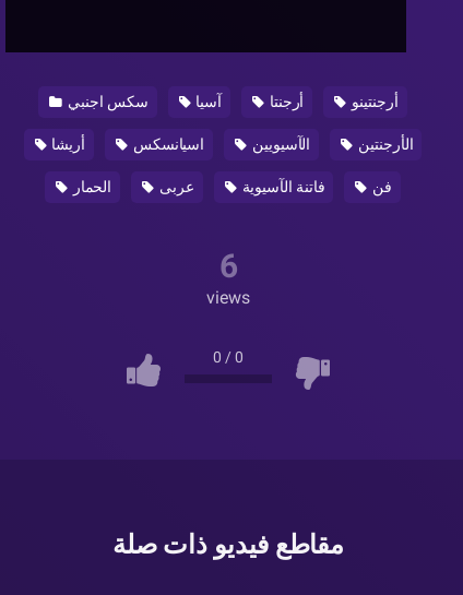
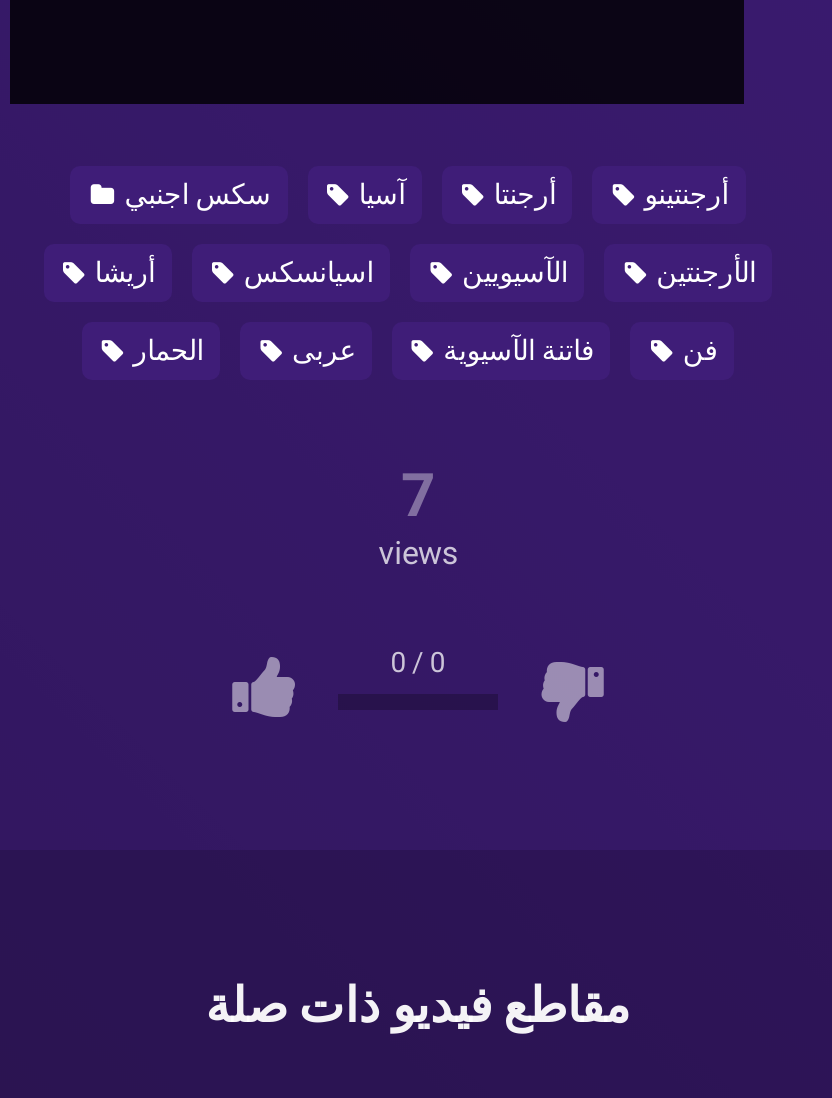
- 6
+ 7
